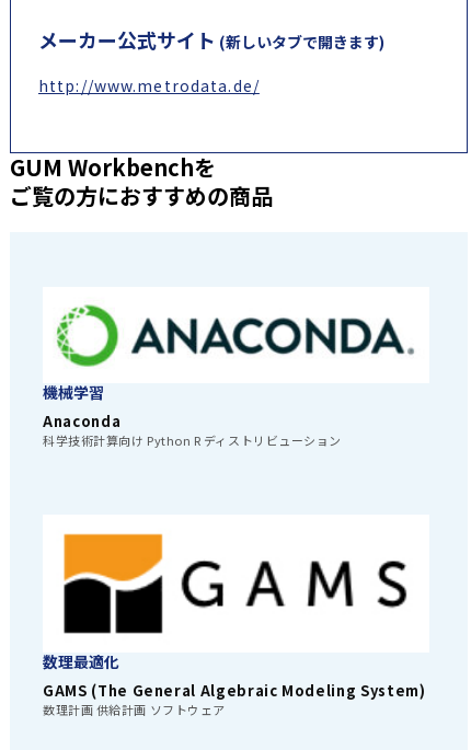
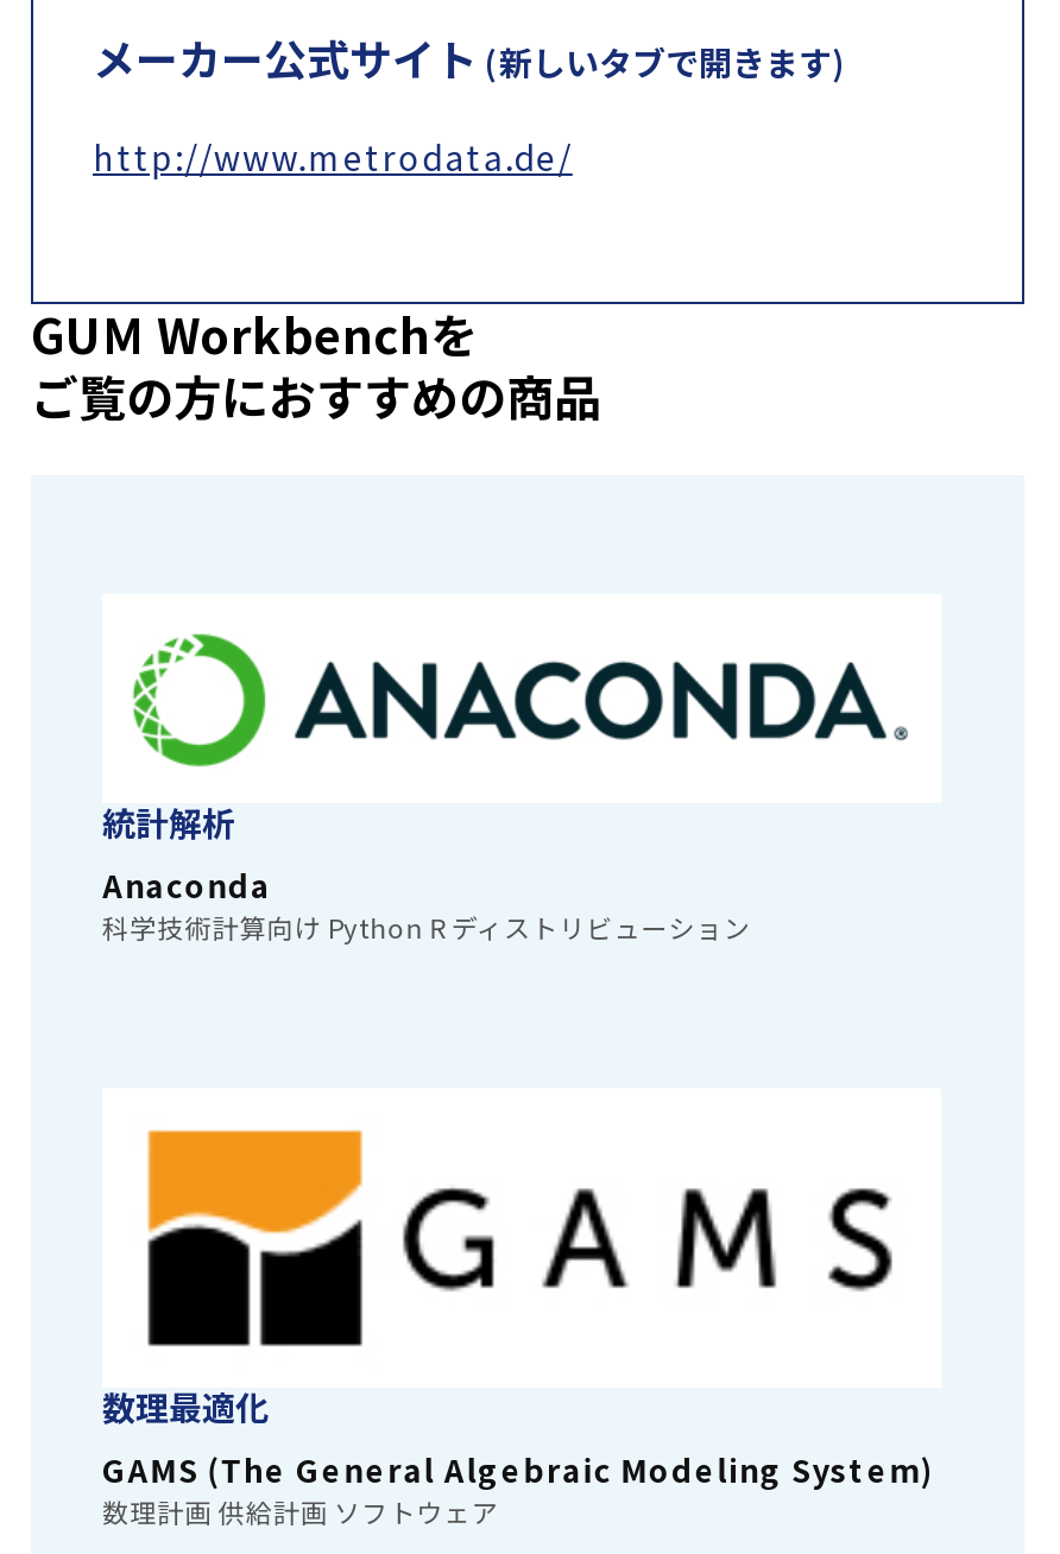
- 機械学習
+ 統計解析
